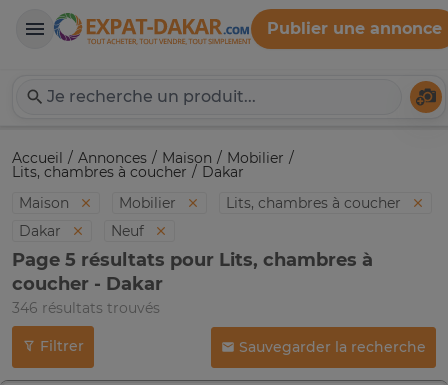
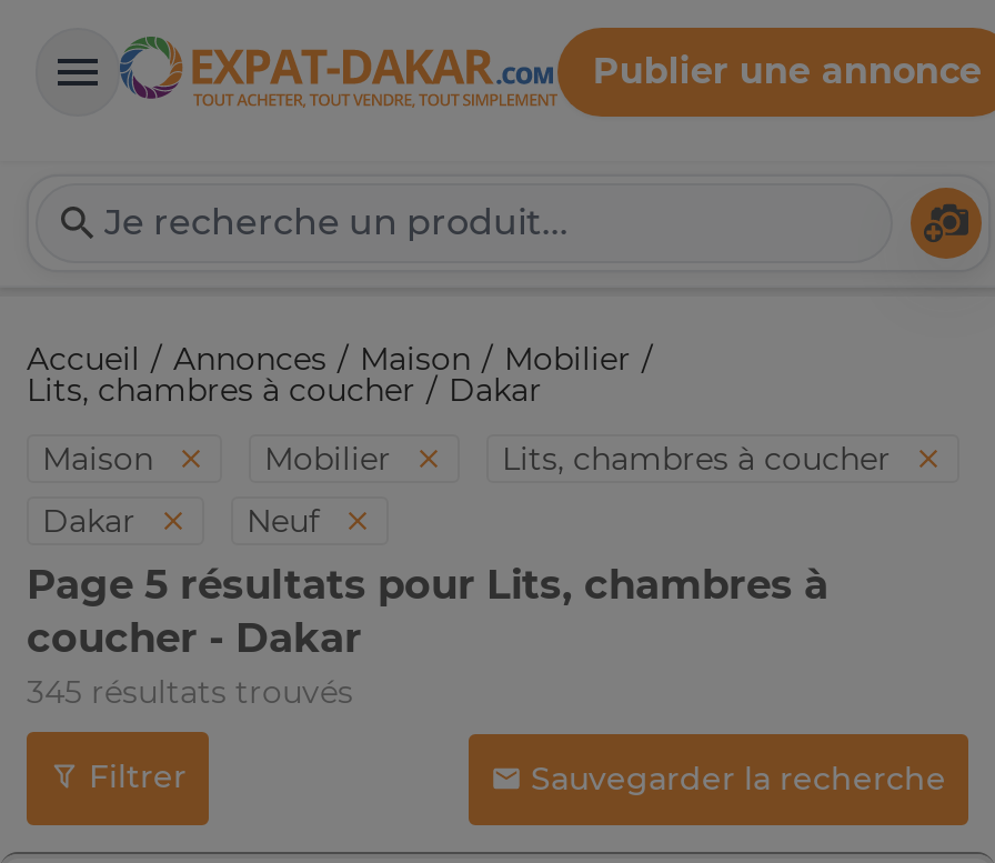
- 346 résultats trouvés
+ 345 résultats trouvés
